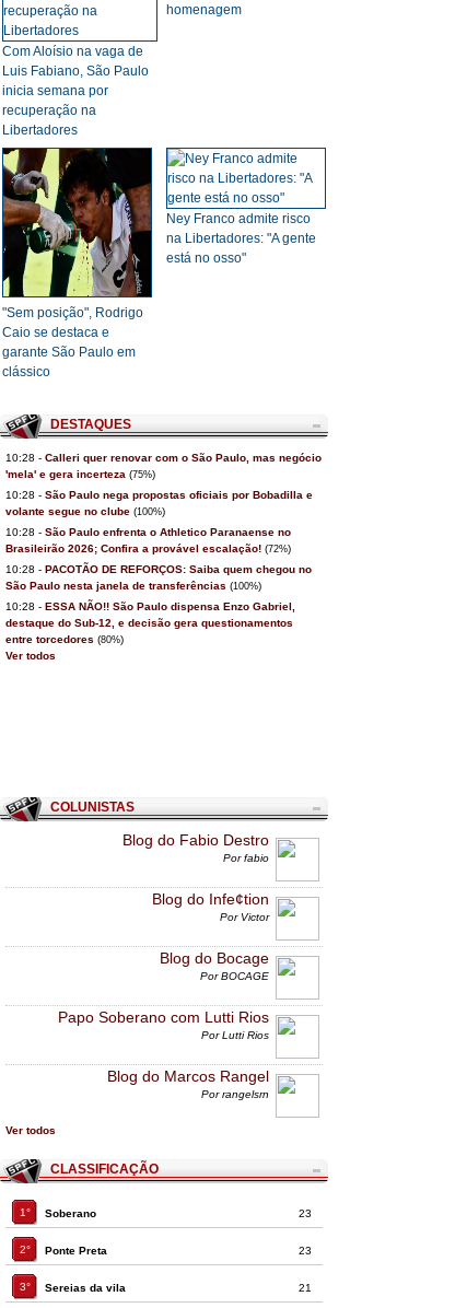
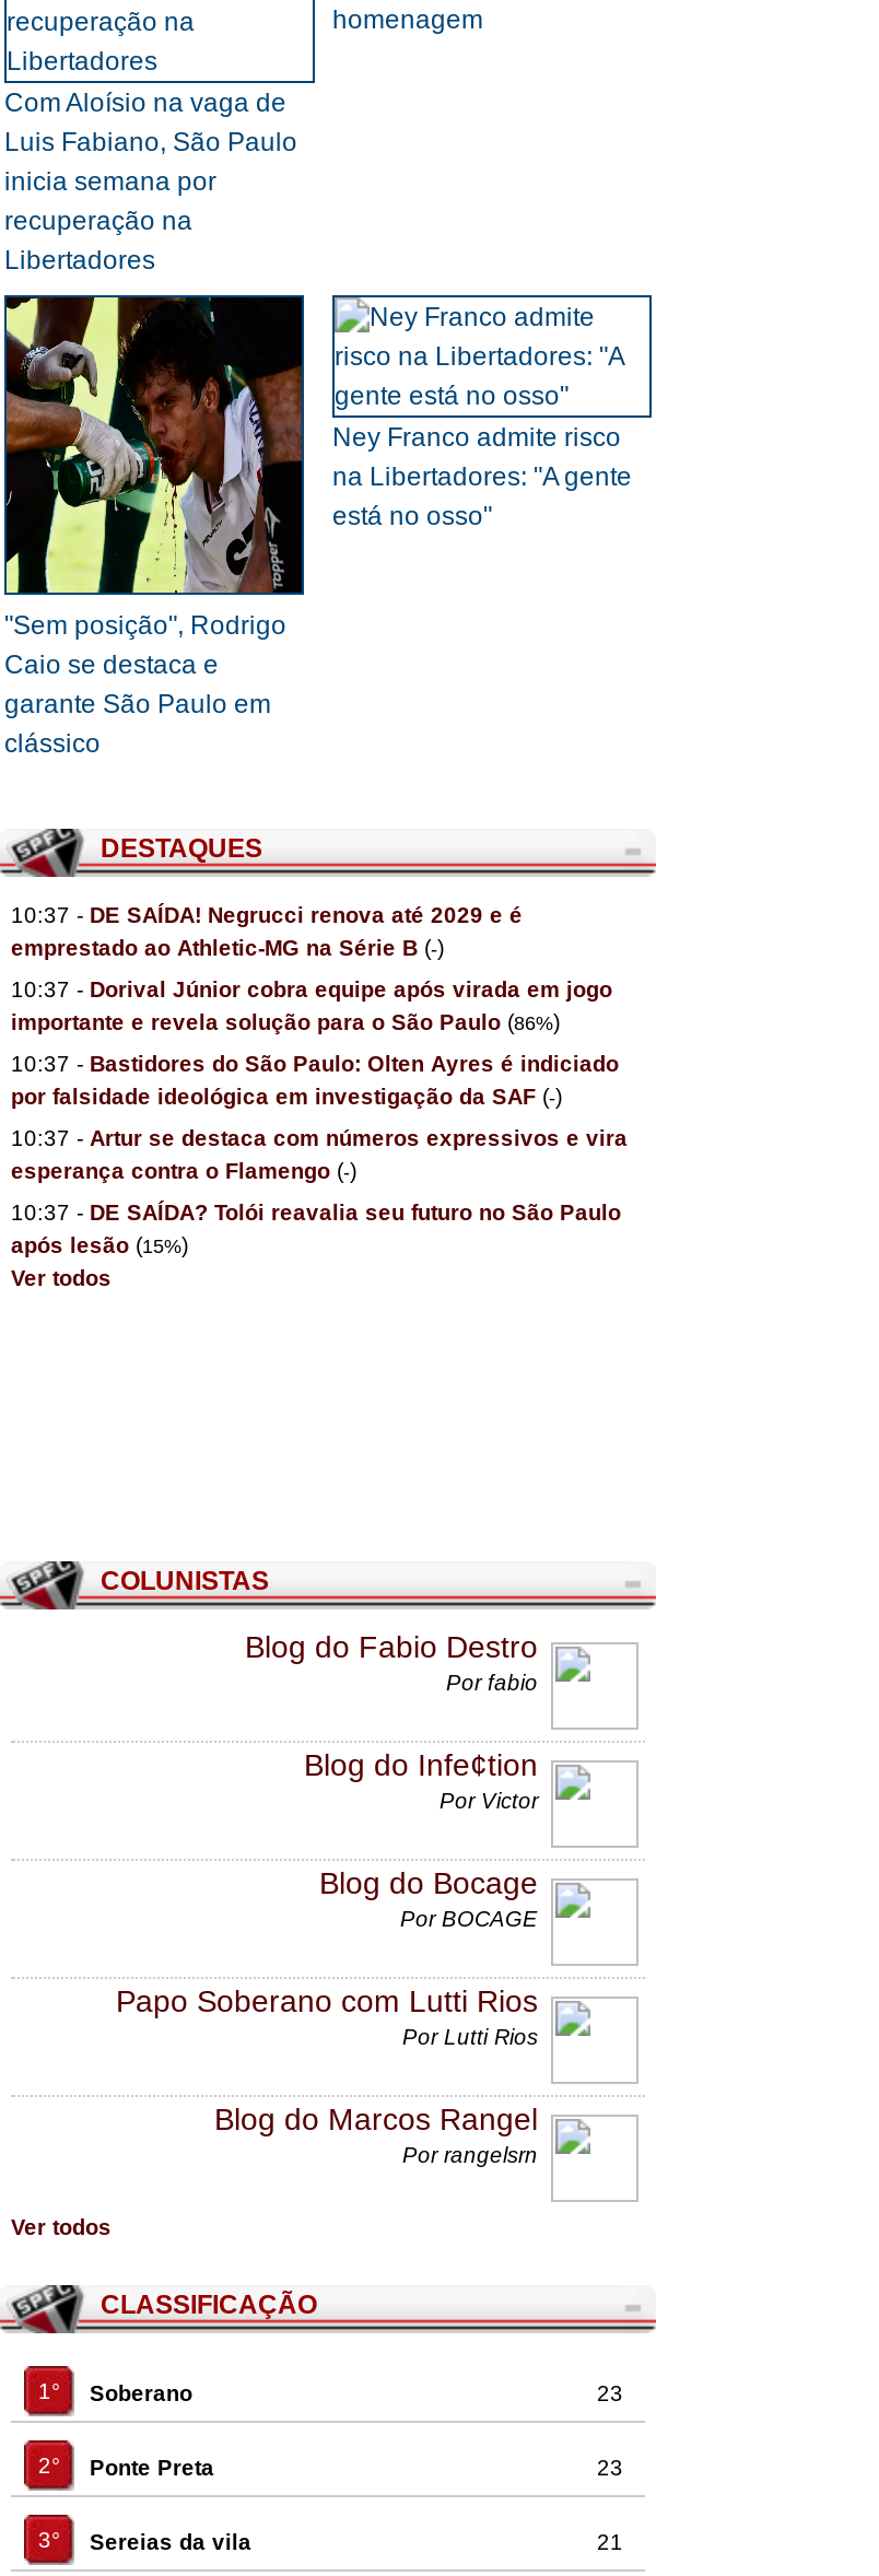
- 10:28 - Calleri quer renovar com o São Paulo, mas negócio
- 'mela' e gera incerteza (75%)
+ 10:37 - DE SAÍDA! Negrucci renova até 2029 e é
+ emprestado ao Athletic-MG na Série B (-)

- 10:28 - São Paulo nega propostas oficiais por Bobadilla e
- volante segue no clube (100%)
+ 10:37 - Dorival Júnior cobra equipe após virada em jogo
+ importante e revela solução para o São Paulo (86%)

- 10:28 - São Paulo enfrenta o Athletico Paranaense no
- Brasileirão 2026; Confira a provável escalação! (72%)
+ 10:37 - Bastidores do São Paulo: Olten Ayres é indiciado
+ por falsidade ideológica em investigação da SAF (-)

- 10:28 - PACOTÃO DE REFORÇOS: Saiba quem chegou no
- São Paulo nesta janela de transferências (100%)
+ 10:37 - Artur se destaca com números expressivos e vira
+ esperança contra o Flamengo (-)

- 10:28 - ESSA NÃO!! São Paulo dispensa Enzo Gabriel,
- destaque do Sub-12, e decisão gera questionamentos
- entre torcedores (80%)
+ 10:37 - DE SAÍDA? Tolói reavalia seu futuro no São Paulo
+ após lesão (15%)
